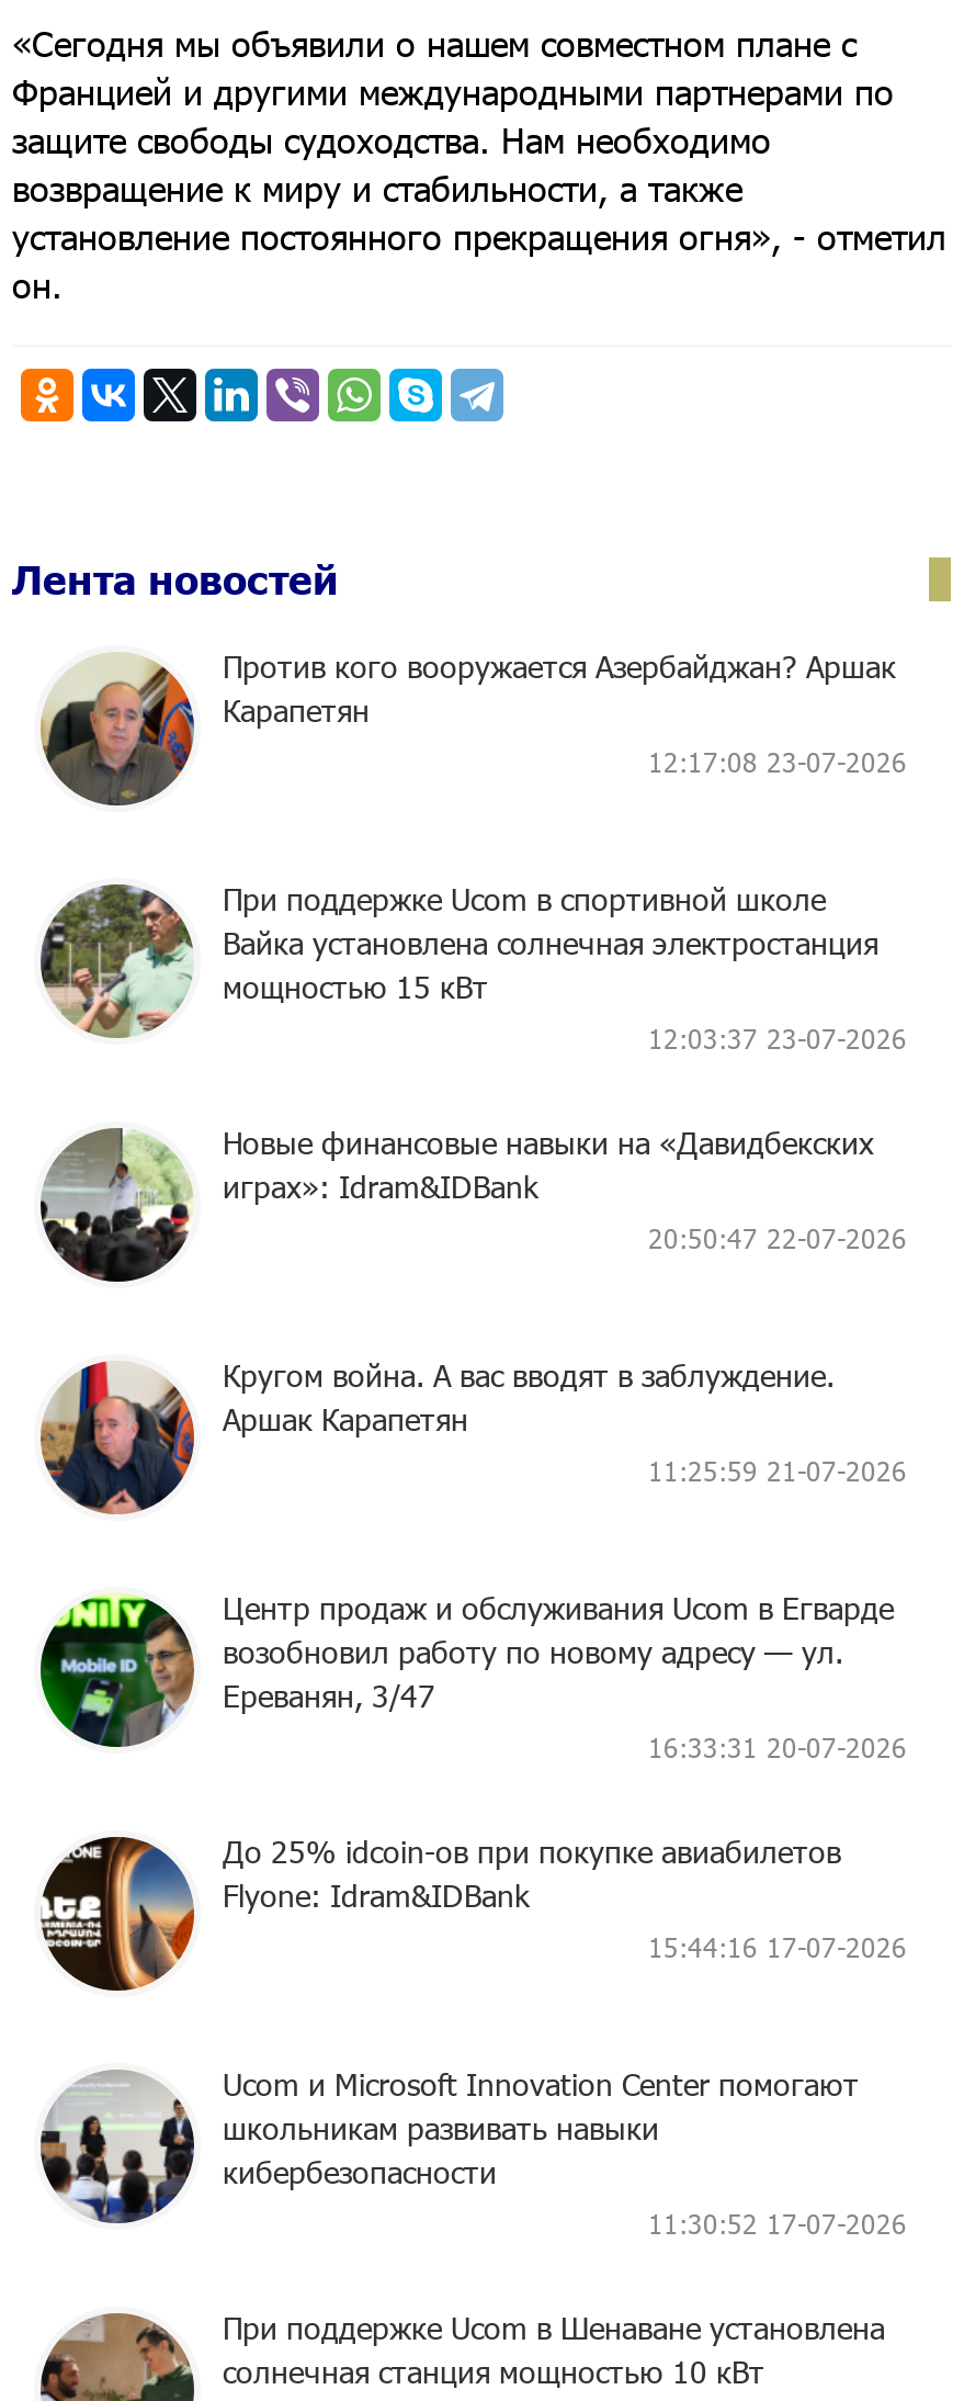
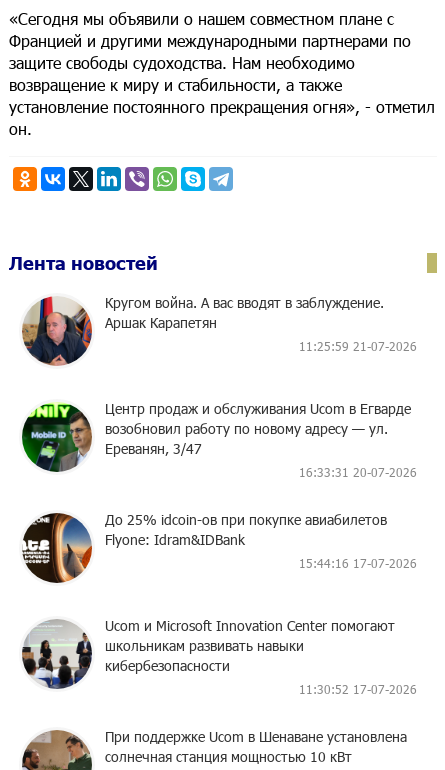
- [image]
- Против кого вооружается Азербайджан? Аршак
- Карапетян
- 12:17:08 23-07-2026

- [image]
- При поддержке Ucom в спортивной школе
- Вайка установлена солнечная электростанция
- мощностью 15 кВт
- 12:03:37 23-07-2026
- Новые финансовые навыки на «Давидбекских
- играх»: Idram&IDBank
- 20:50:47 22-07-2026

- [image]
